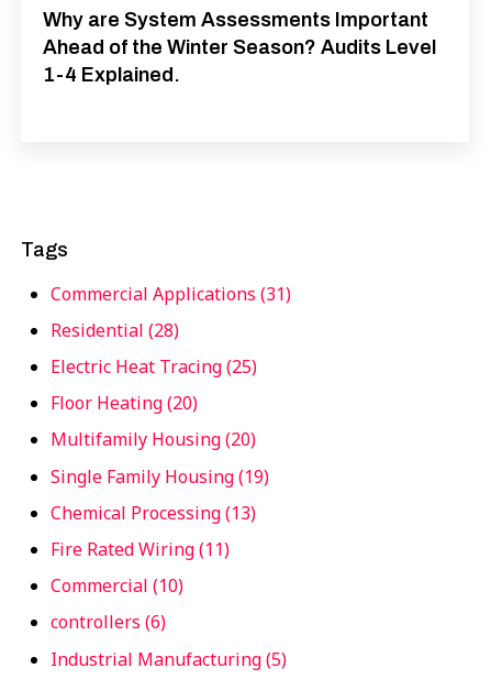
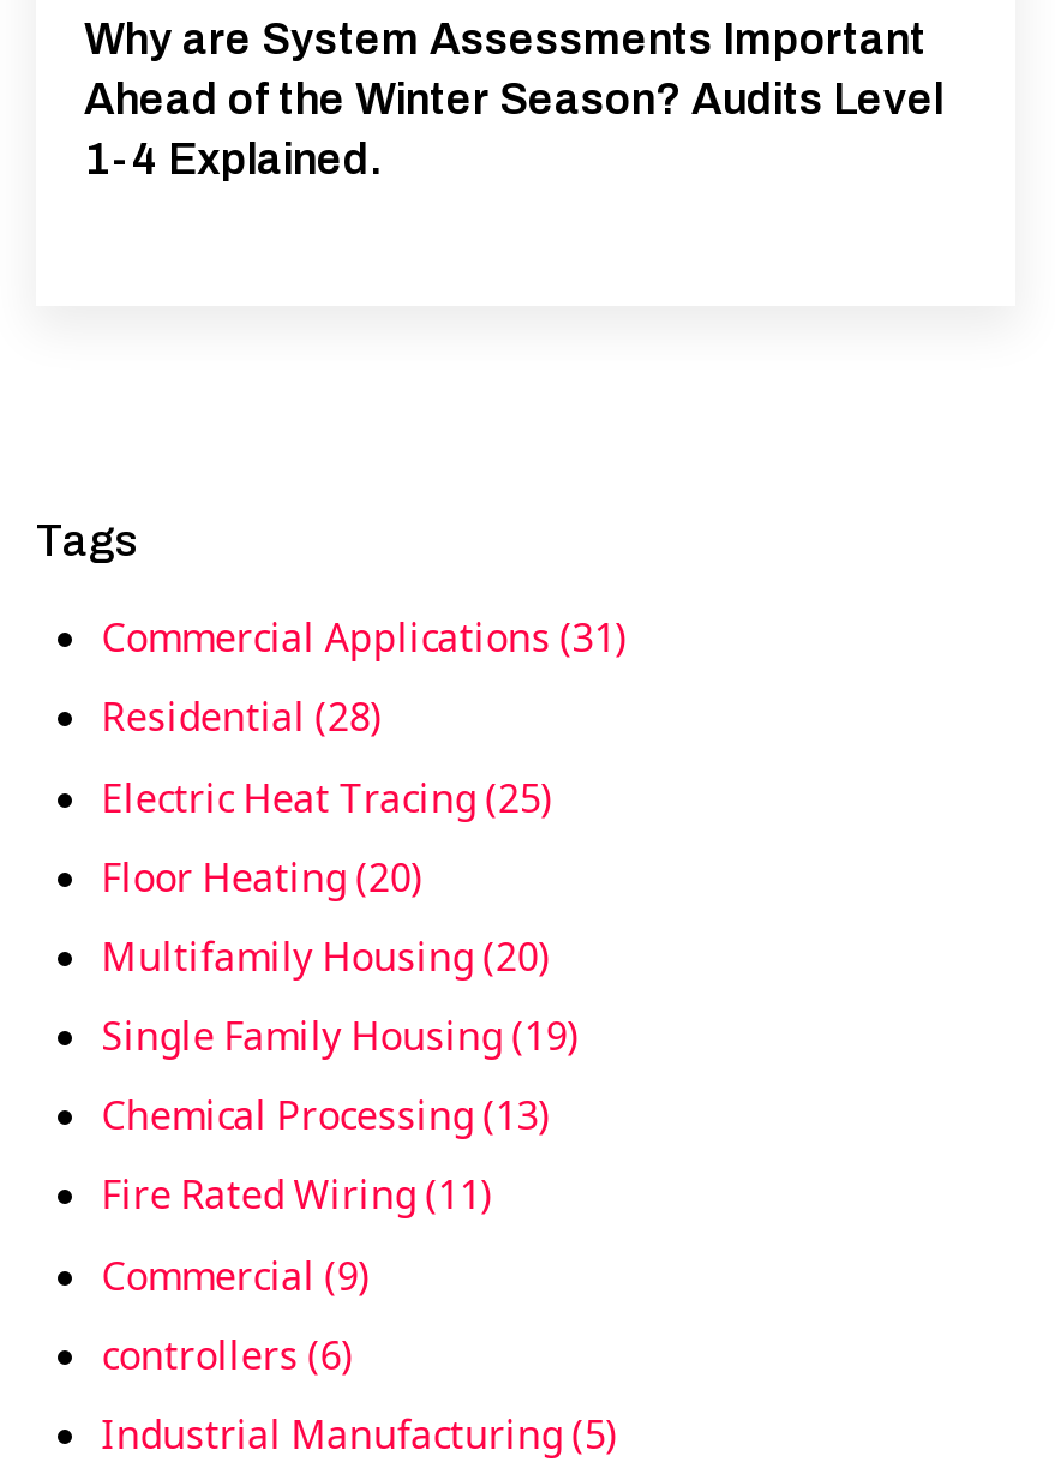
- Commercial (10)
+ Commercial (9)
